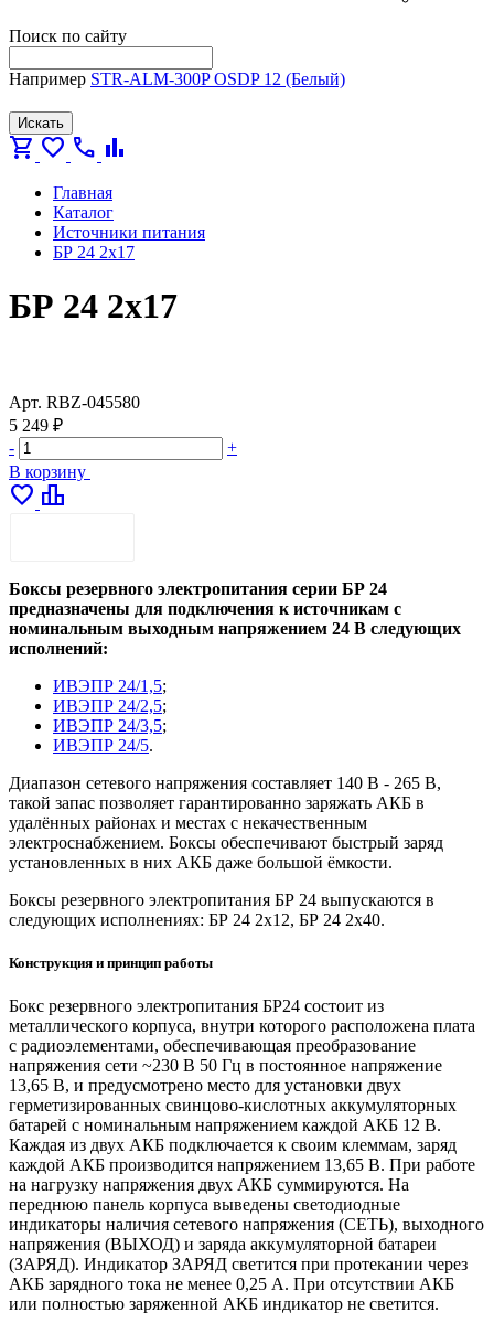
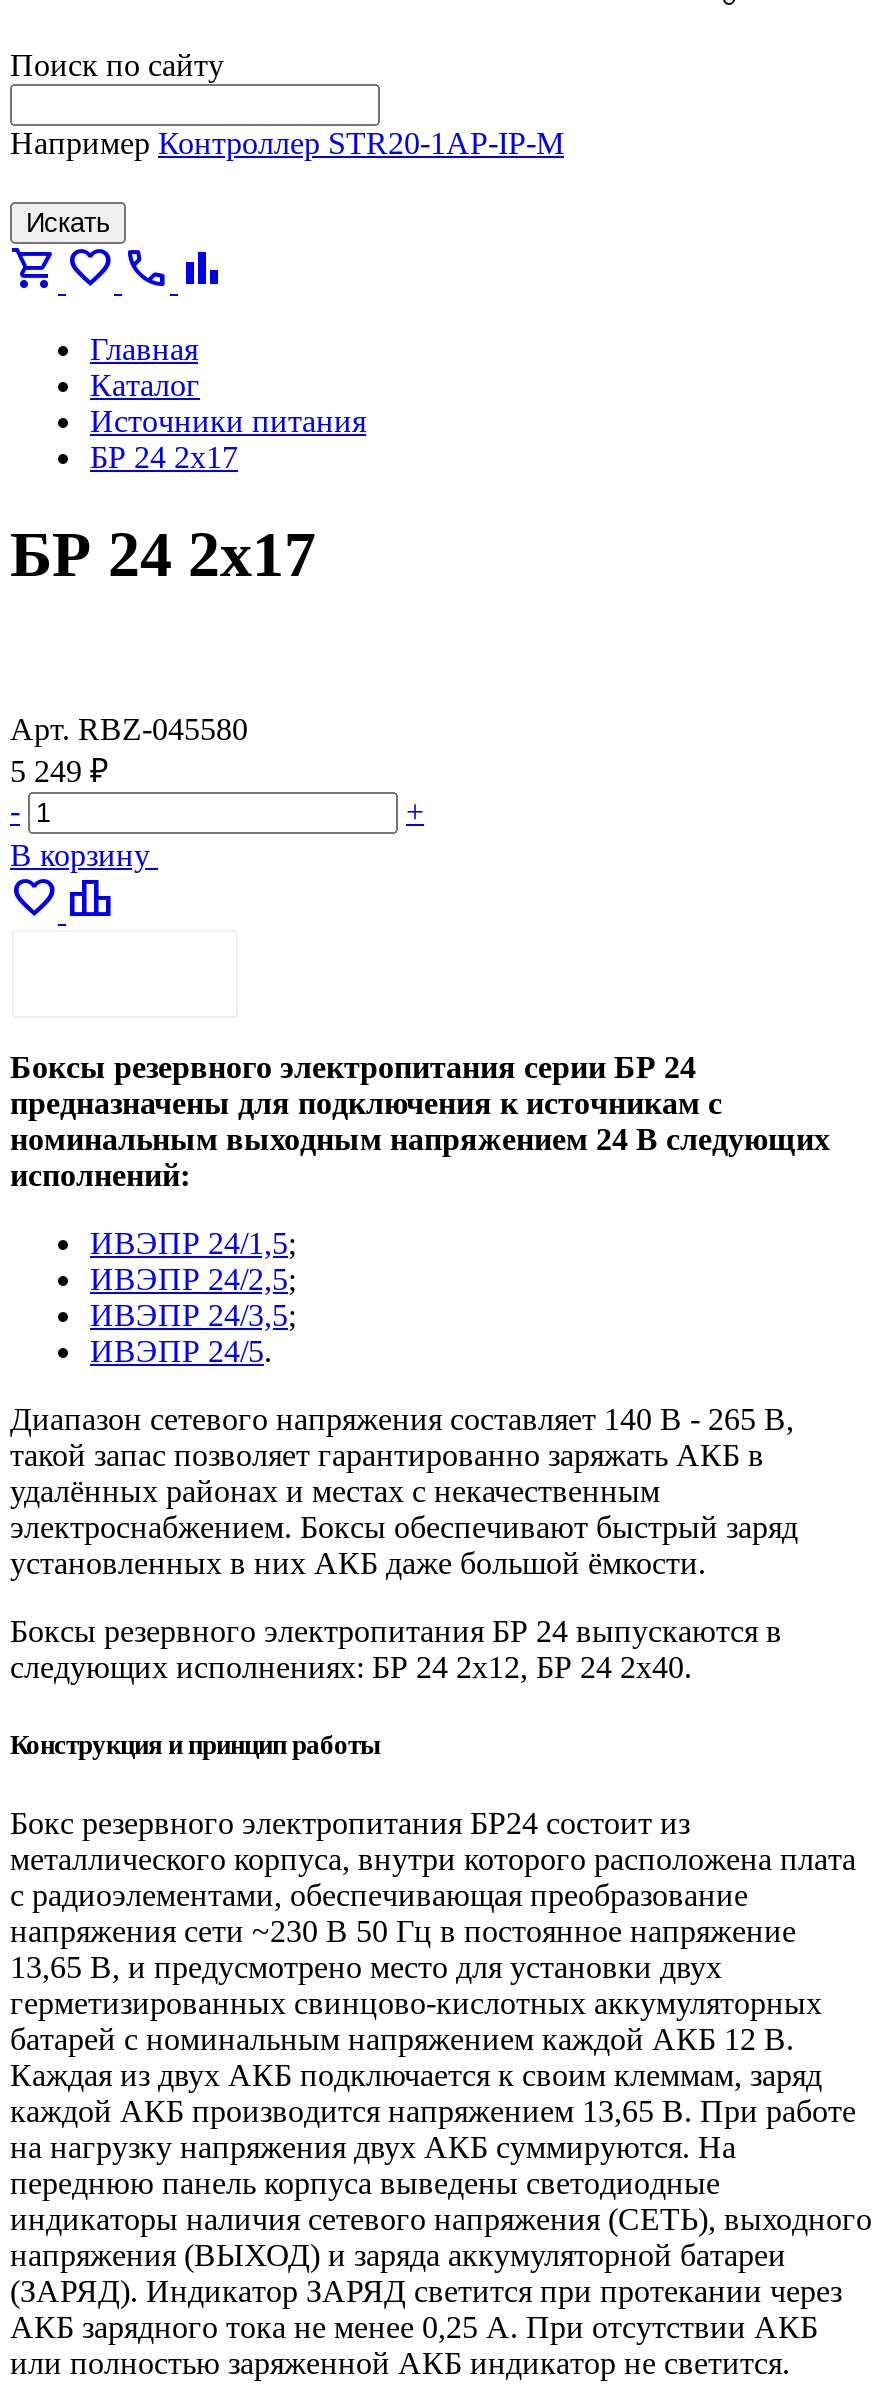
- НапримерSTR-ALM-300P OSDP 12 (Белый)
+ НапримерКонтроллер STR20-1AP-IP-М
